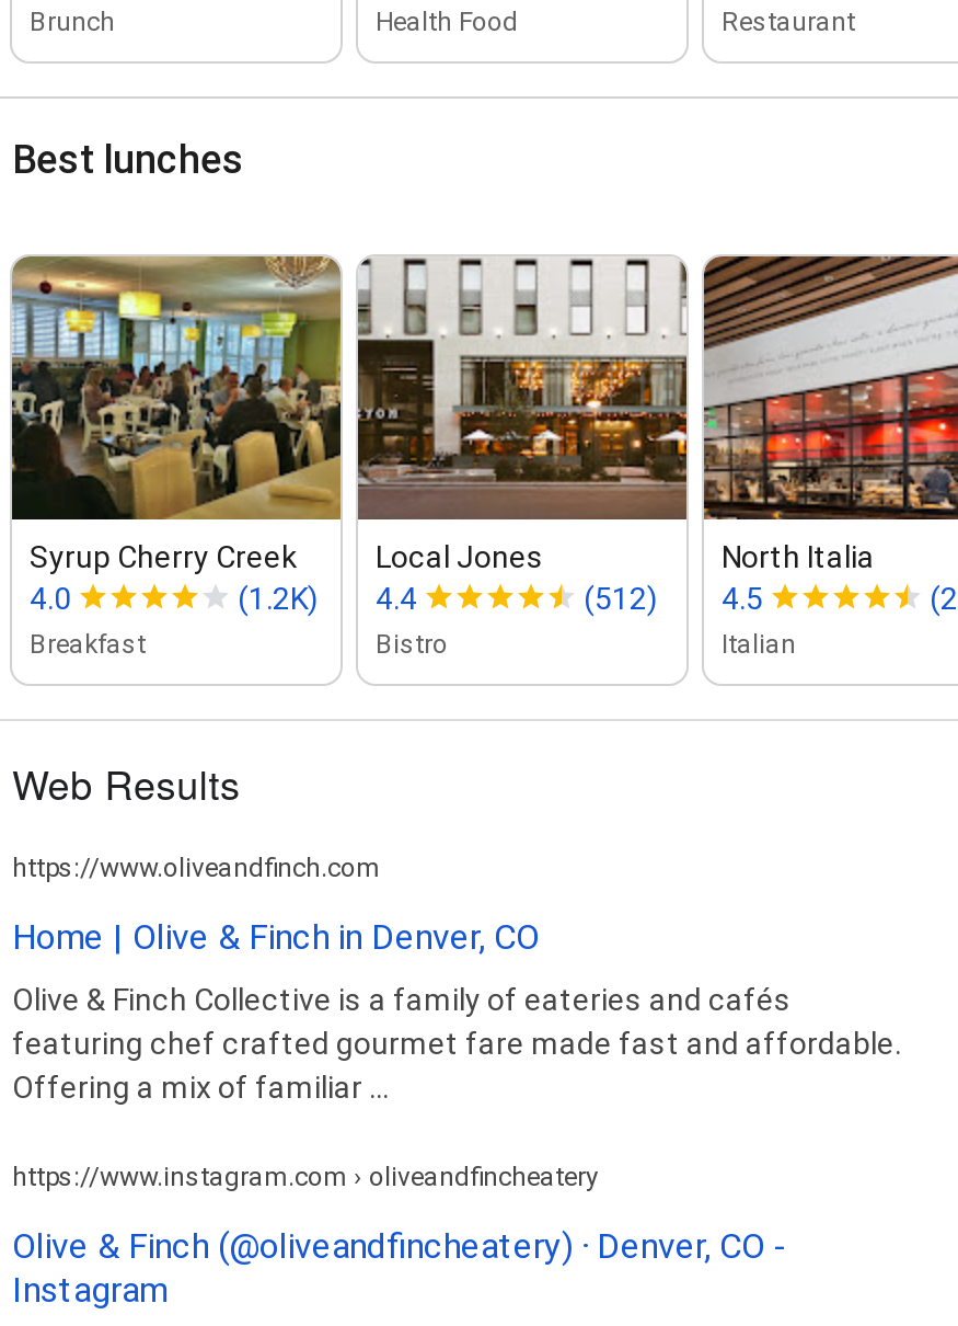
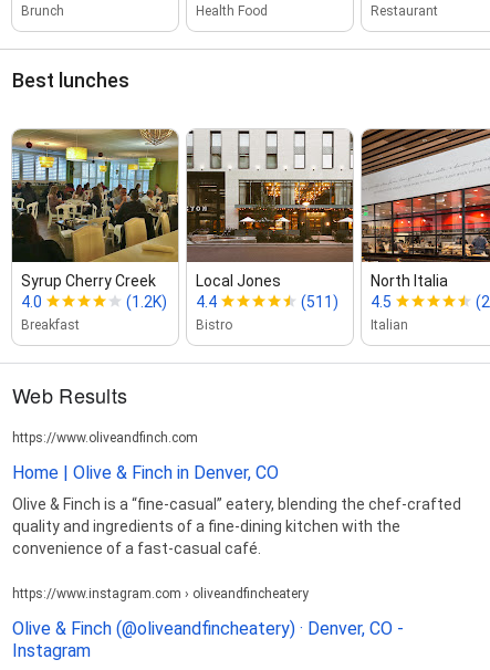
- (512) 4.5
+ (511) 4.5

- Olive & Finch Collective is a family of eateries and cafés
- featuring chef crafted gourmet fare made fast and affordable.
- Offering a mix of familiar ...
+ Olive & Finch is a “fine-casual” eatery, blending the chef-crafted
+ quality and ingredients of a fine-dining kitchen with the
+ convenience of a fast-casual café.
